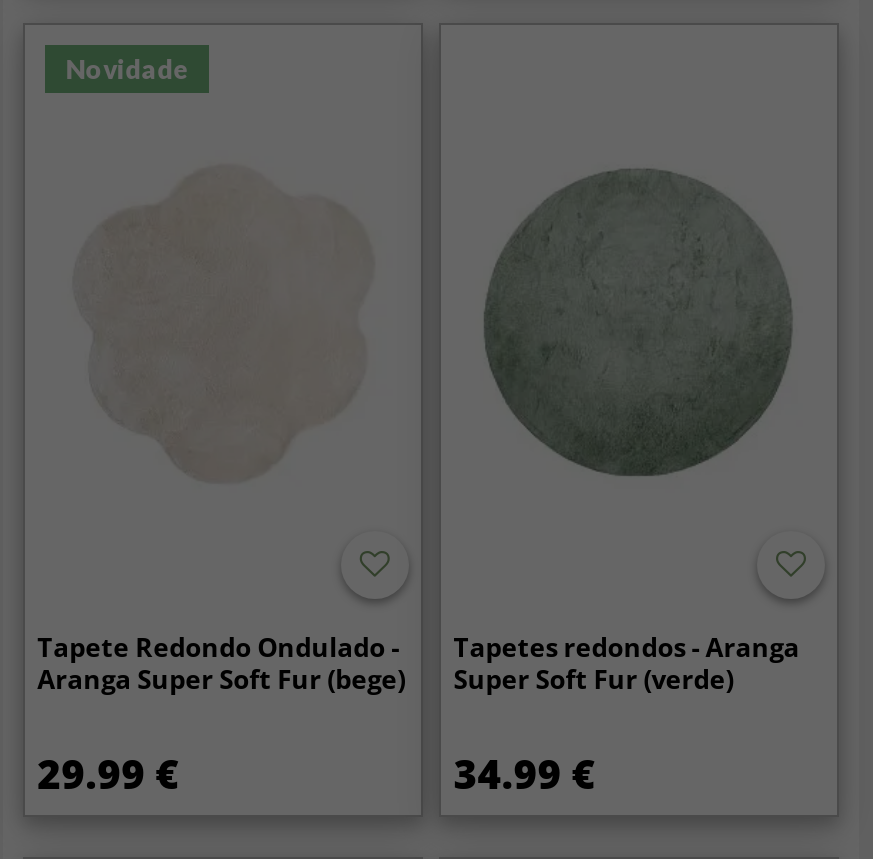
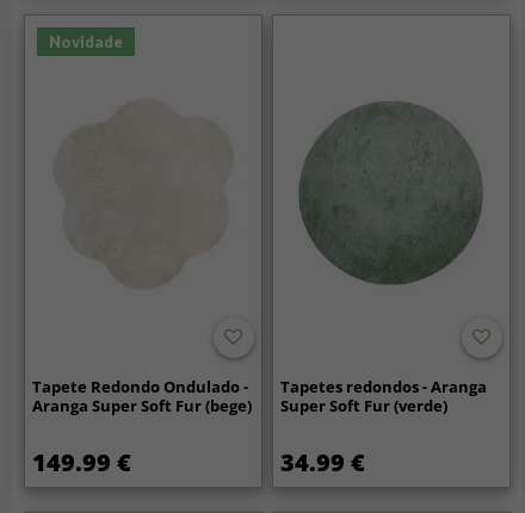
- 29.99 €
+ 149.99 €
